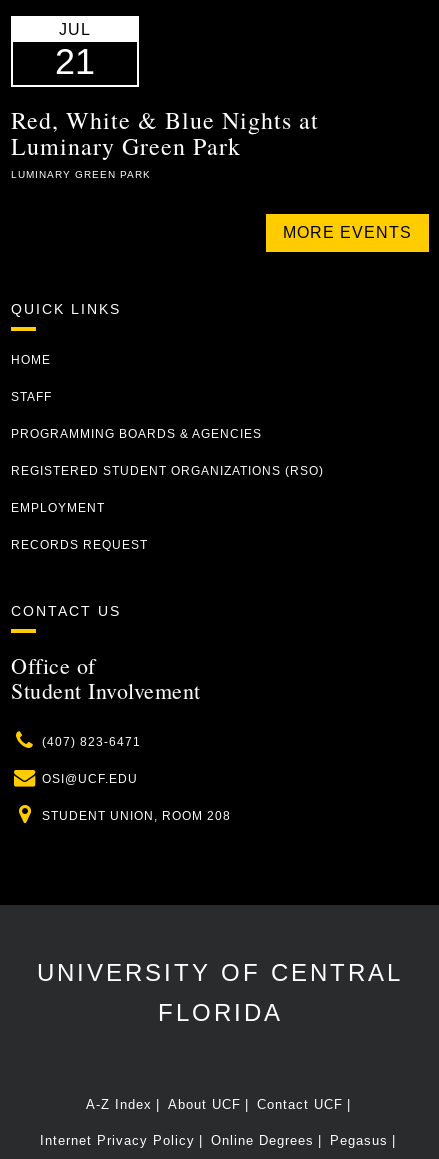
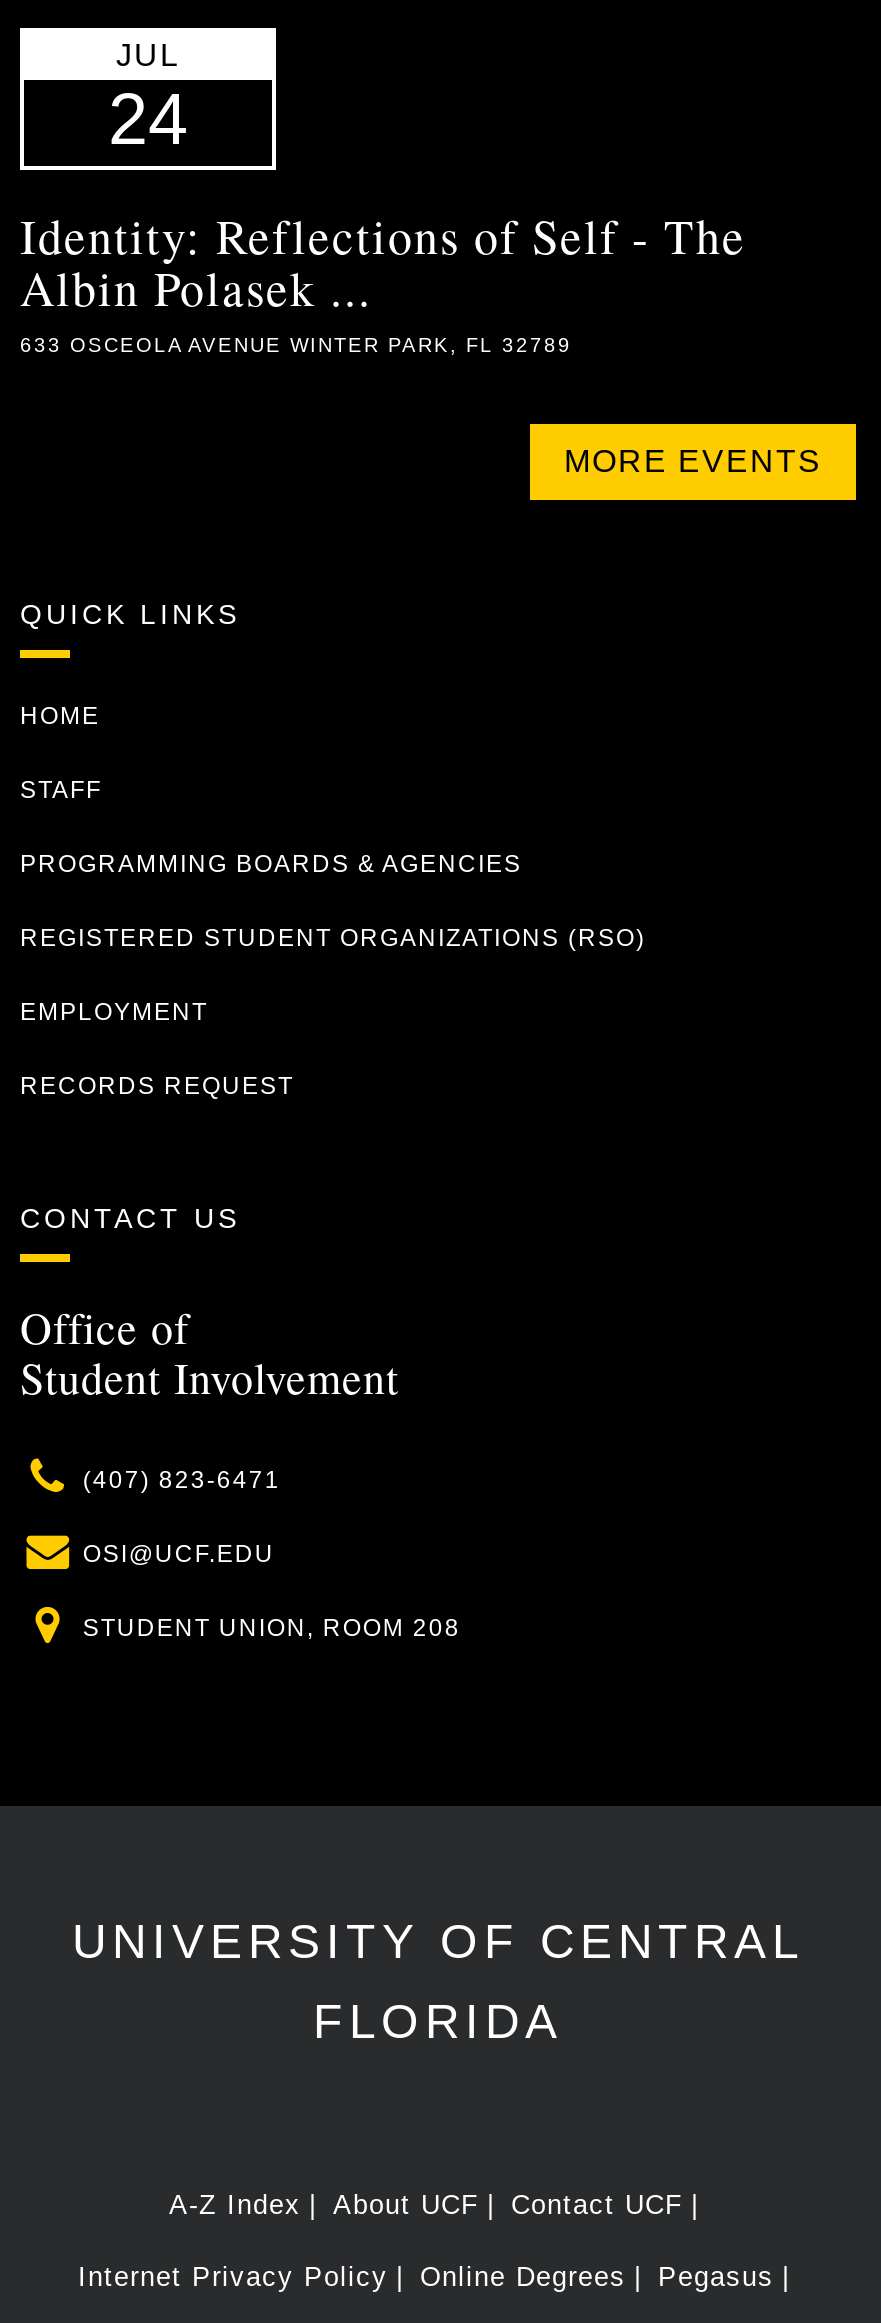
- 21
+ 24

- Red, White & Blue Nights at
- Luminary Green Park
- LUMINARY GREEN PARK
+ Identity: Reflections of Self - The
+ Albin Polasek ...
+ 633 OSCEOLA AVENUE WINTER PARK, FL 32789
